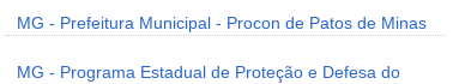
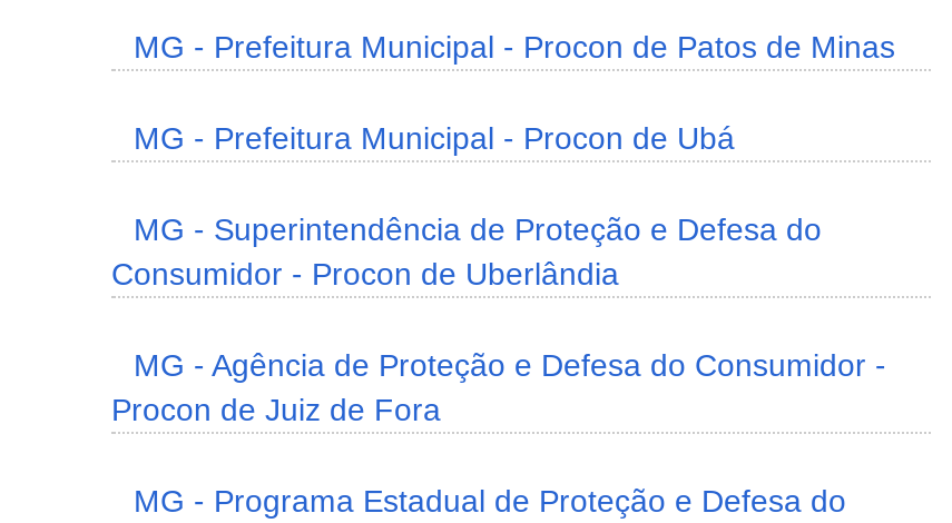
+ MG - Prefeitura Municipal - Procon de Ubá
+ MG - Superintendência de Proteção e Defesa do
+ Consumidor - Procon de Uberlândia
+ MG - Agência de Proteção e Defesa do Consumidor -
+ Procon de Juiz de Fora
